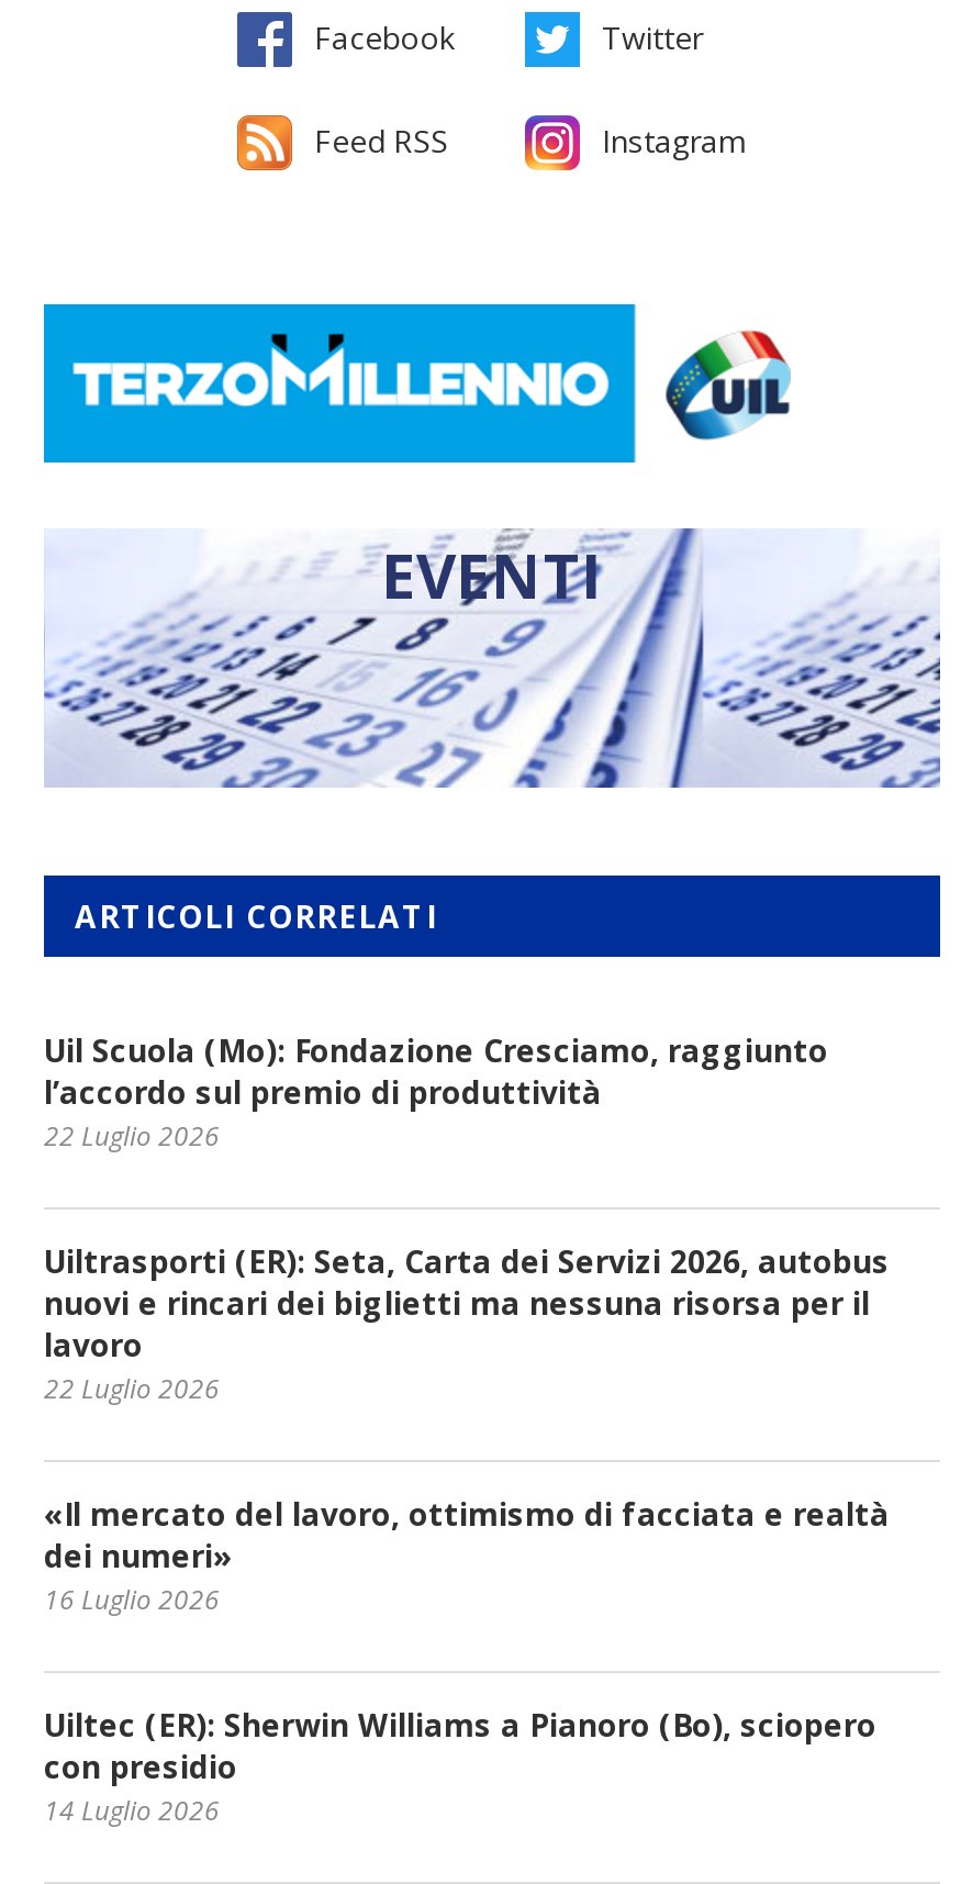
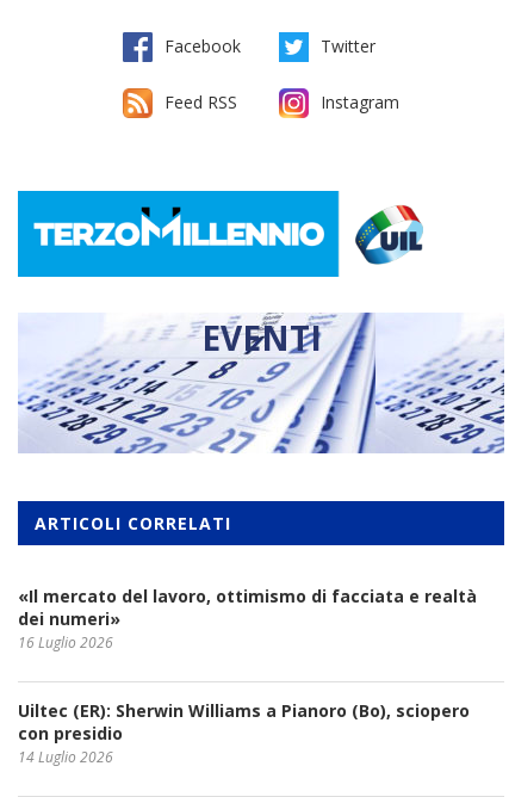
- Uil Scuola (Mo): Fondazione Cresciamo, raggiunto
- l’accordo sul premio di produttività
- 22 Luglio 2026
- Uiltrasporti (ER): Seta, Carta dei Servizi 2026, autobus
- nuovi e rincari dei biglietti ma nessuna risorsa per il
- lavoro
- 22 Luglio 2026
